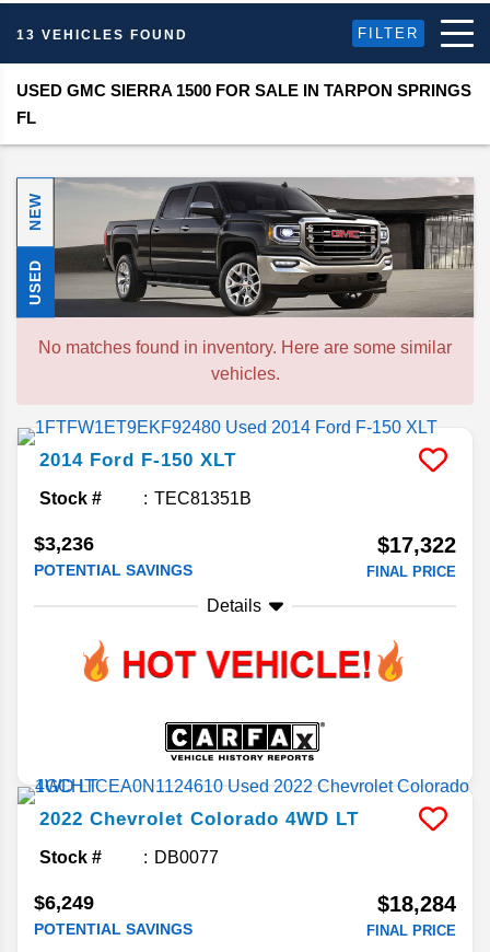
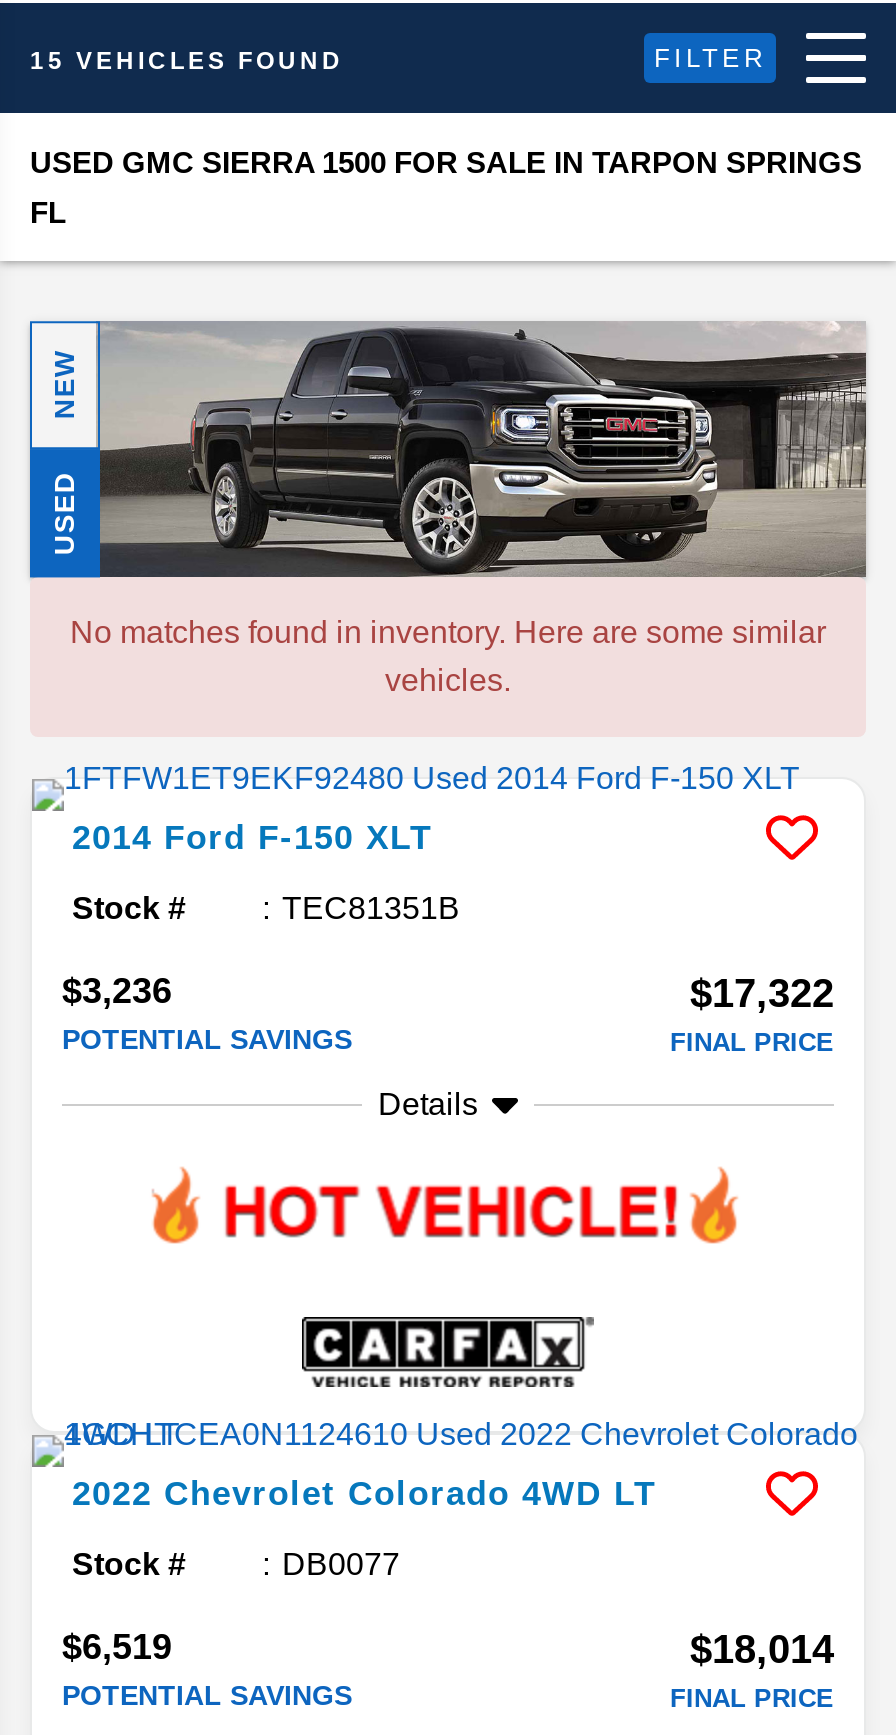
- 13 VEHICLES FOUND
+ 15 VEHICLES FOUND

- $6,249
+ $6,519

- $18,284
+ $18,014
